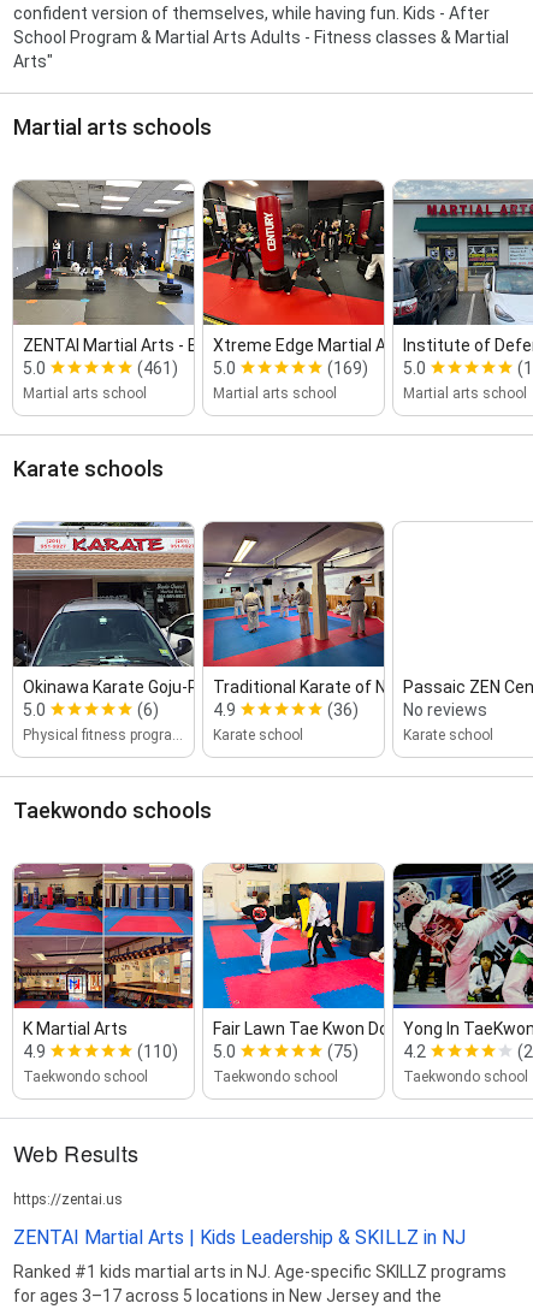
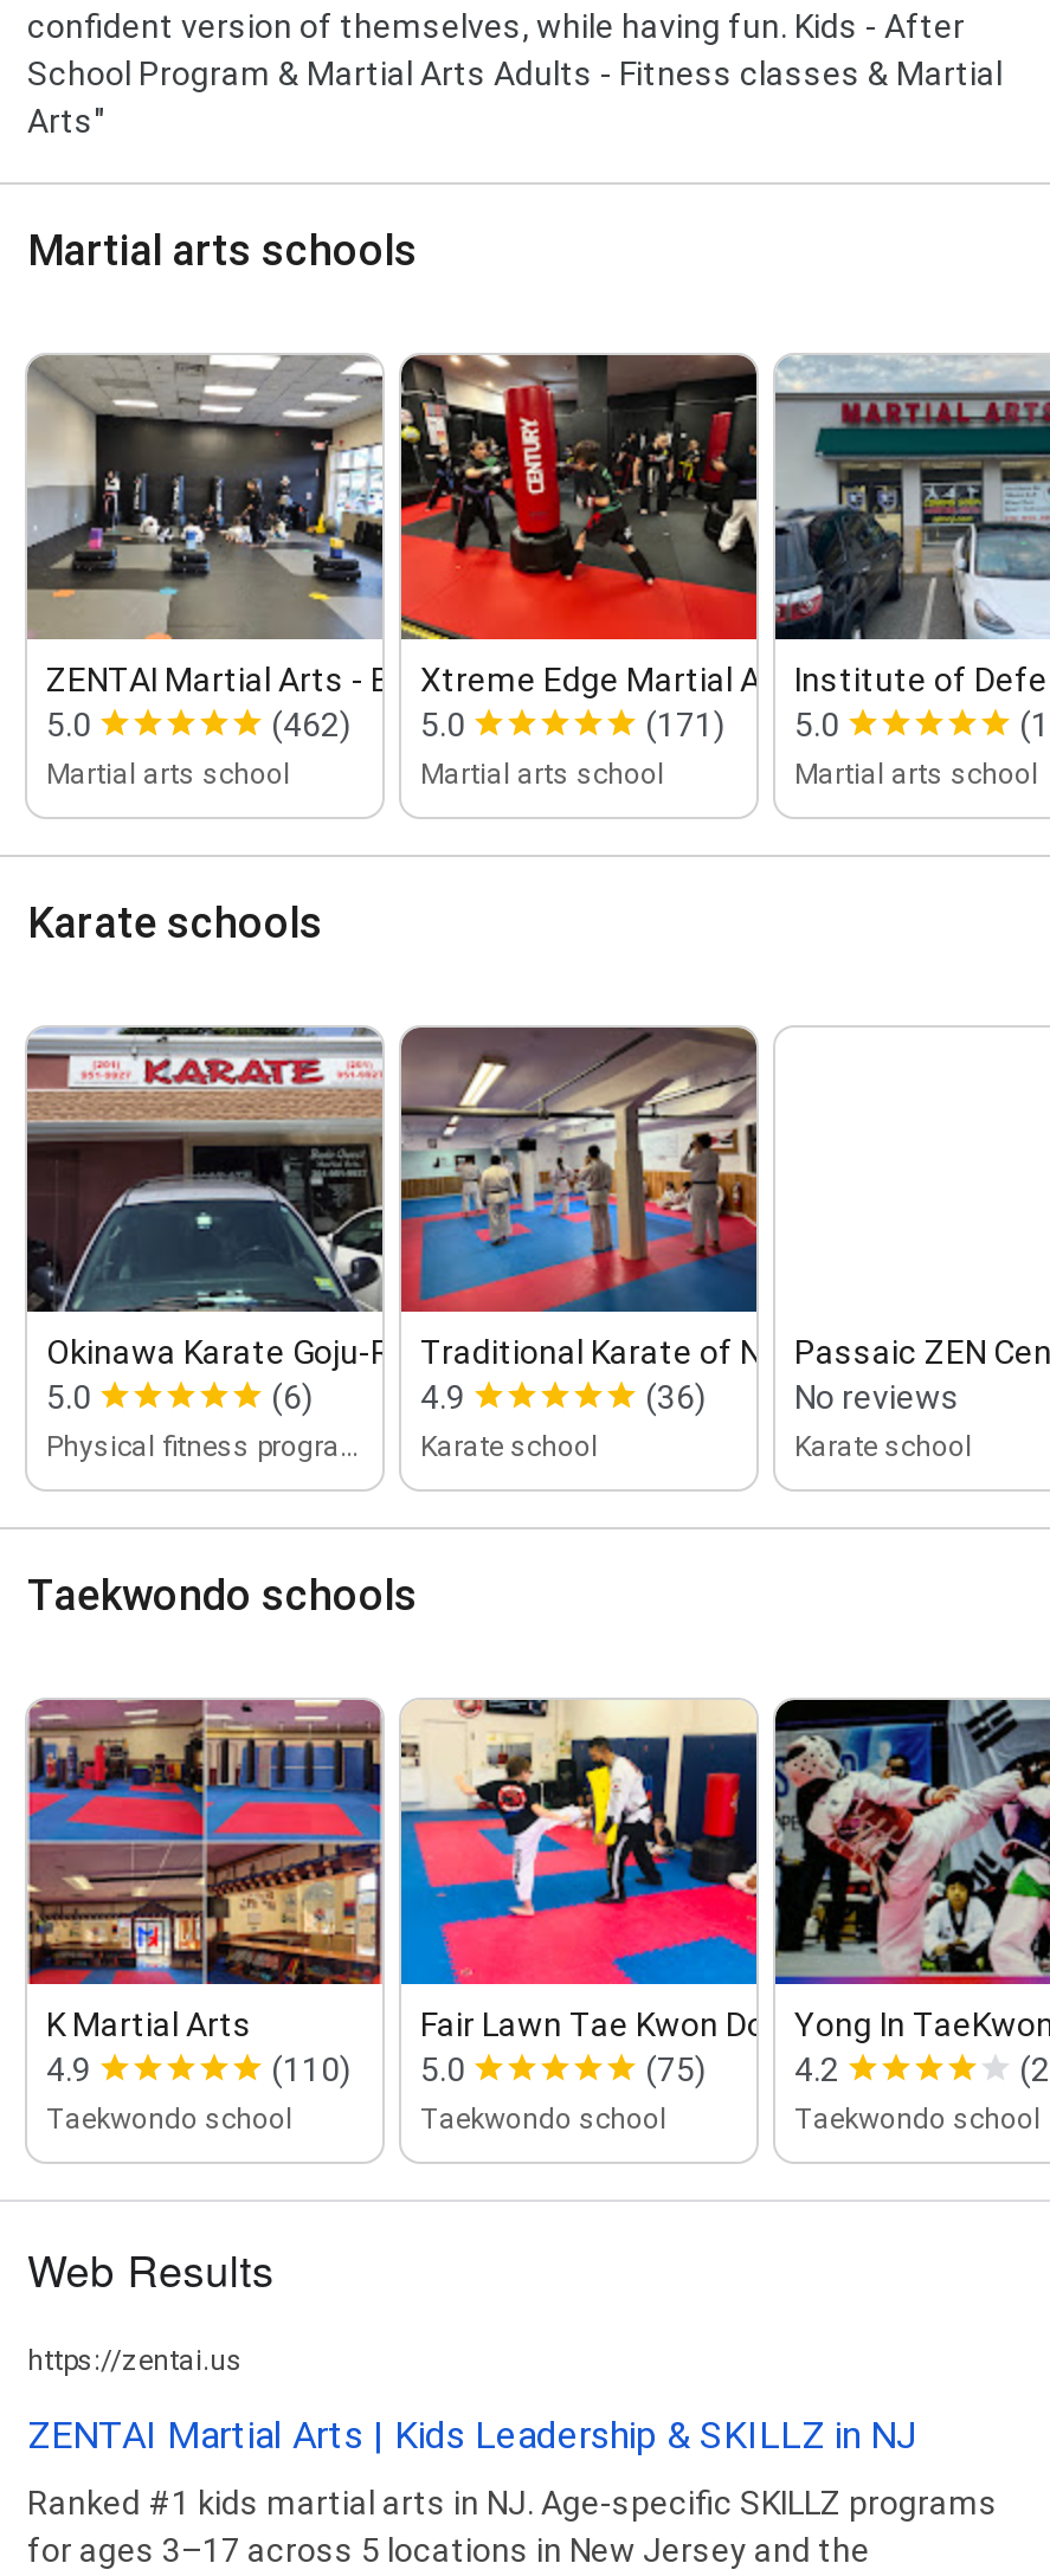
- (461) 5.0
+ (462) 5.0

- (169) 5.0
+ (171) 5.0
